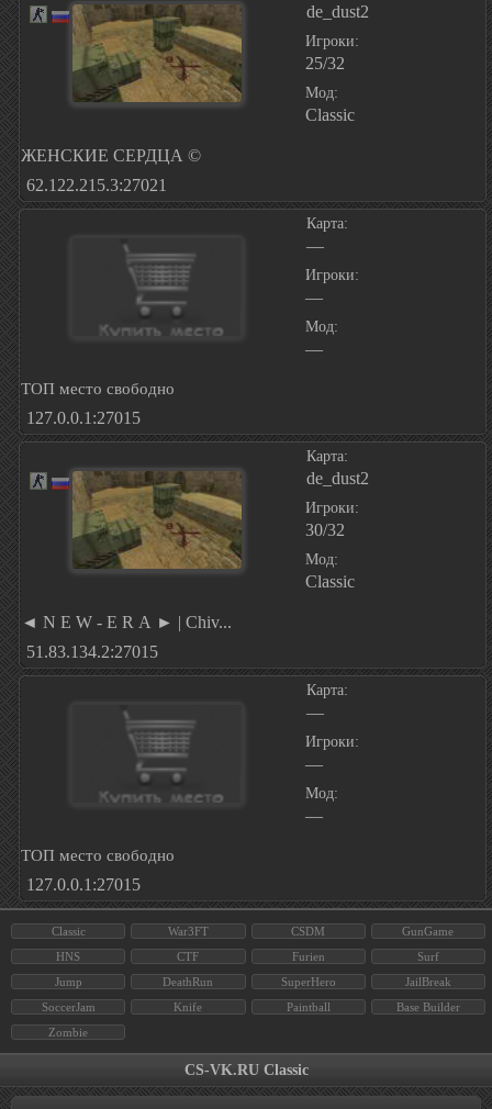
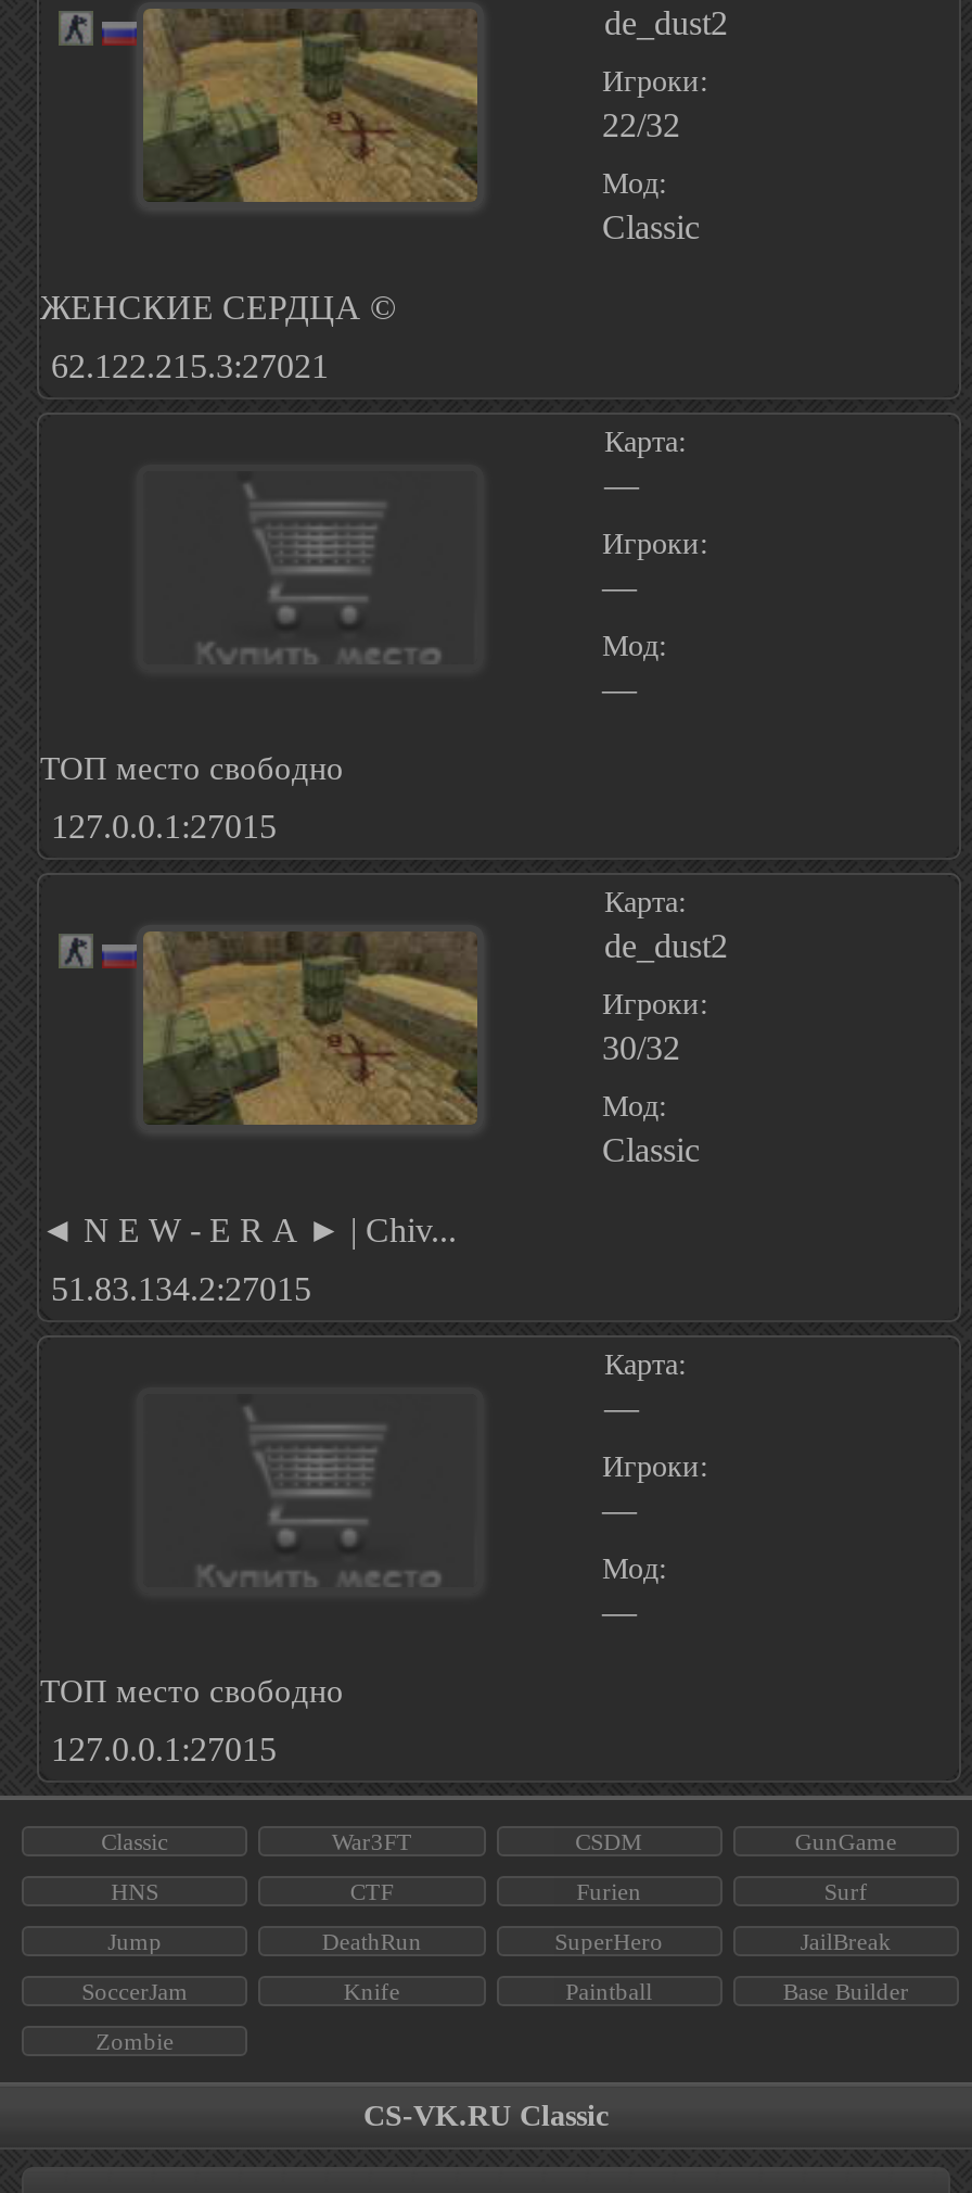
- 25/32
+ 22/32
